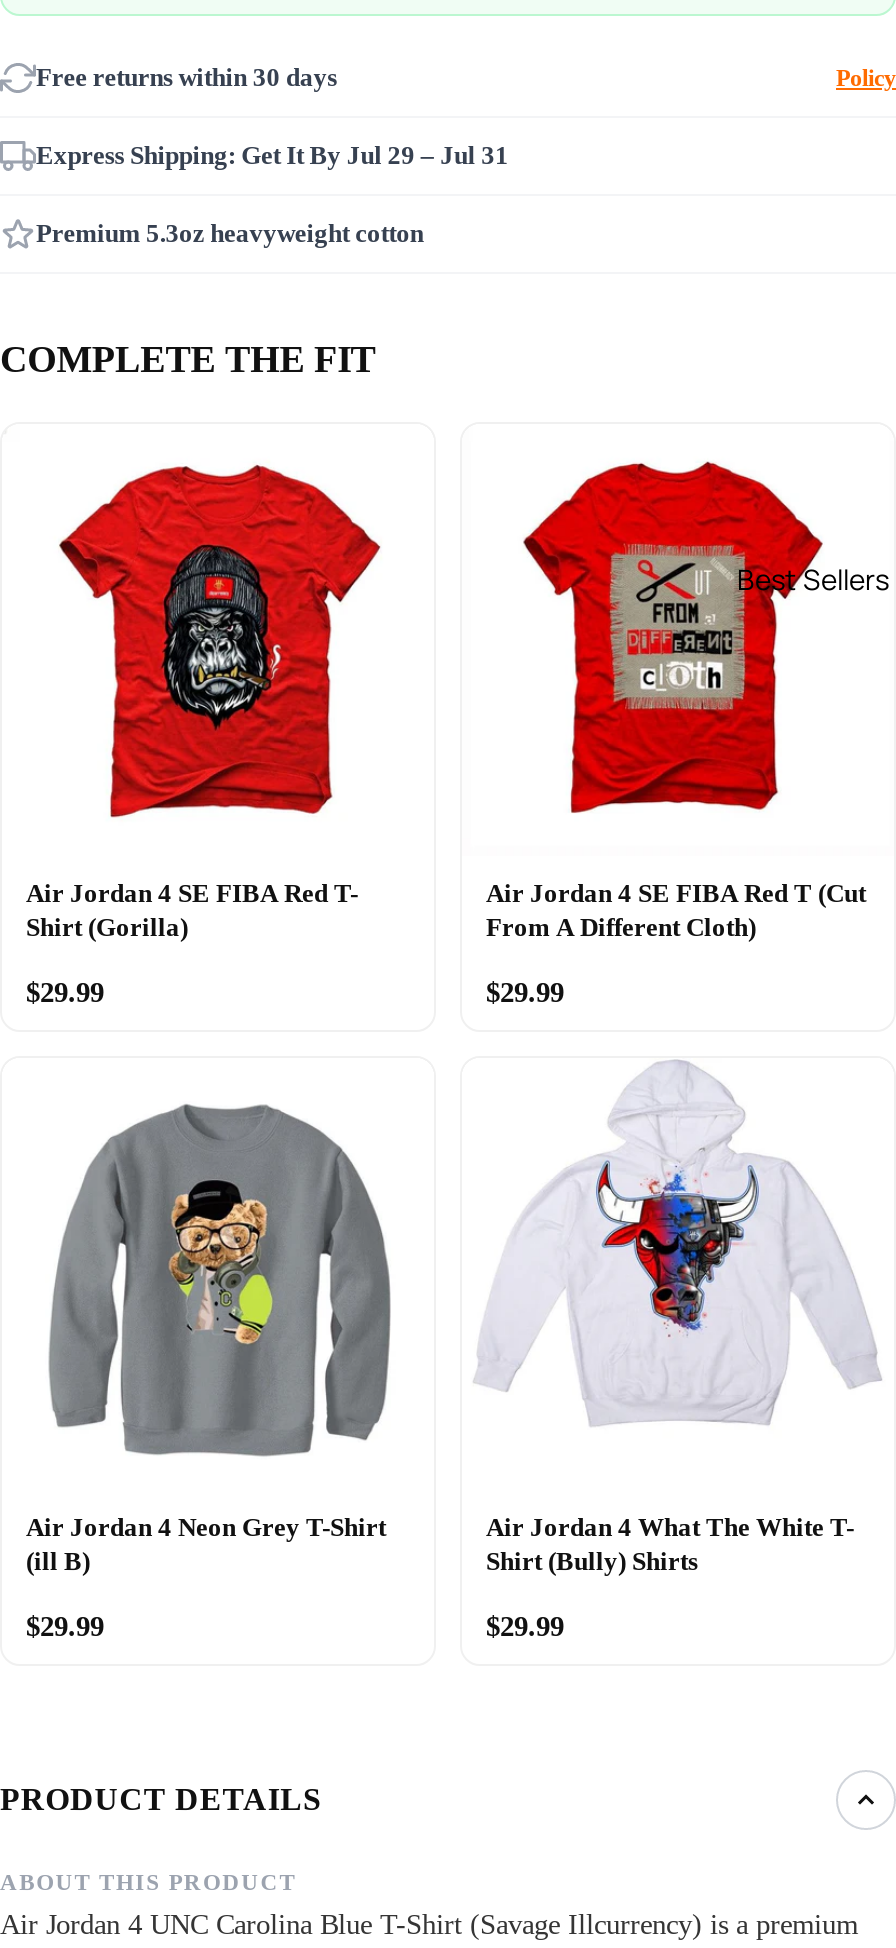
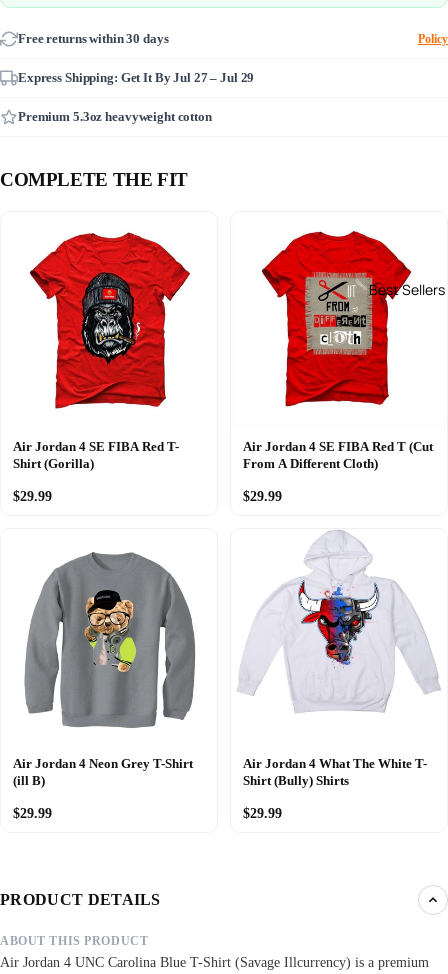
- Express Shipping: Get It By Jul 29 – Jul 31
+ Express Shipping: Get It By Jul 27 – Jul 29
